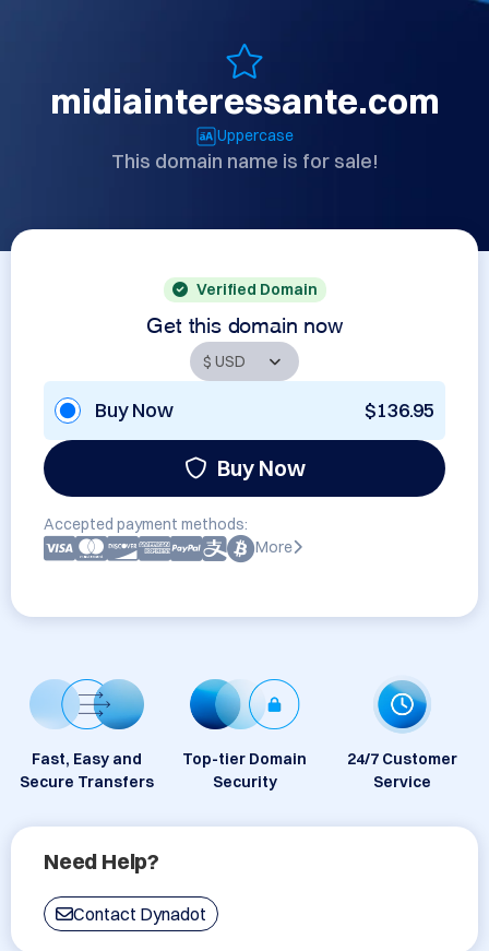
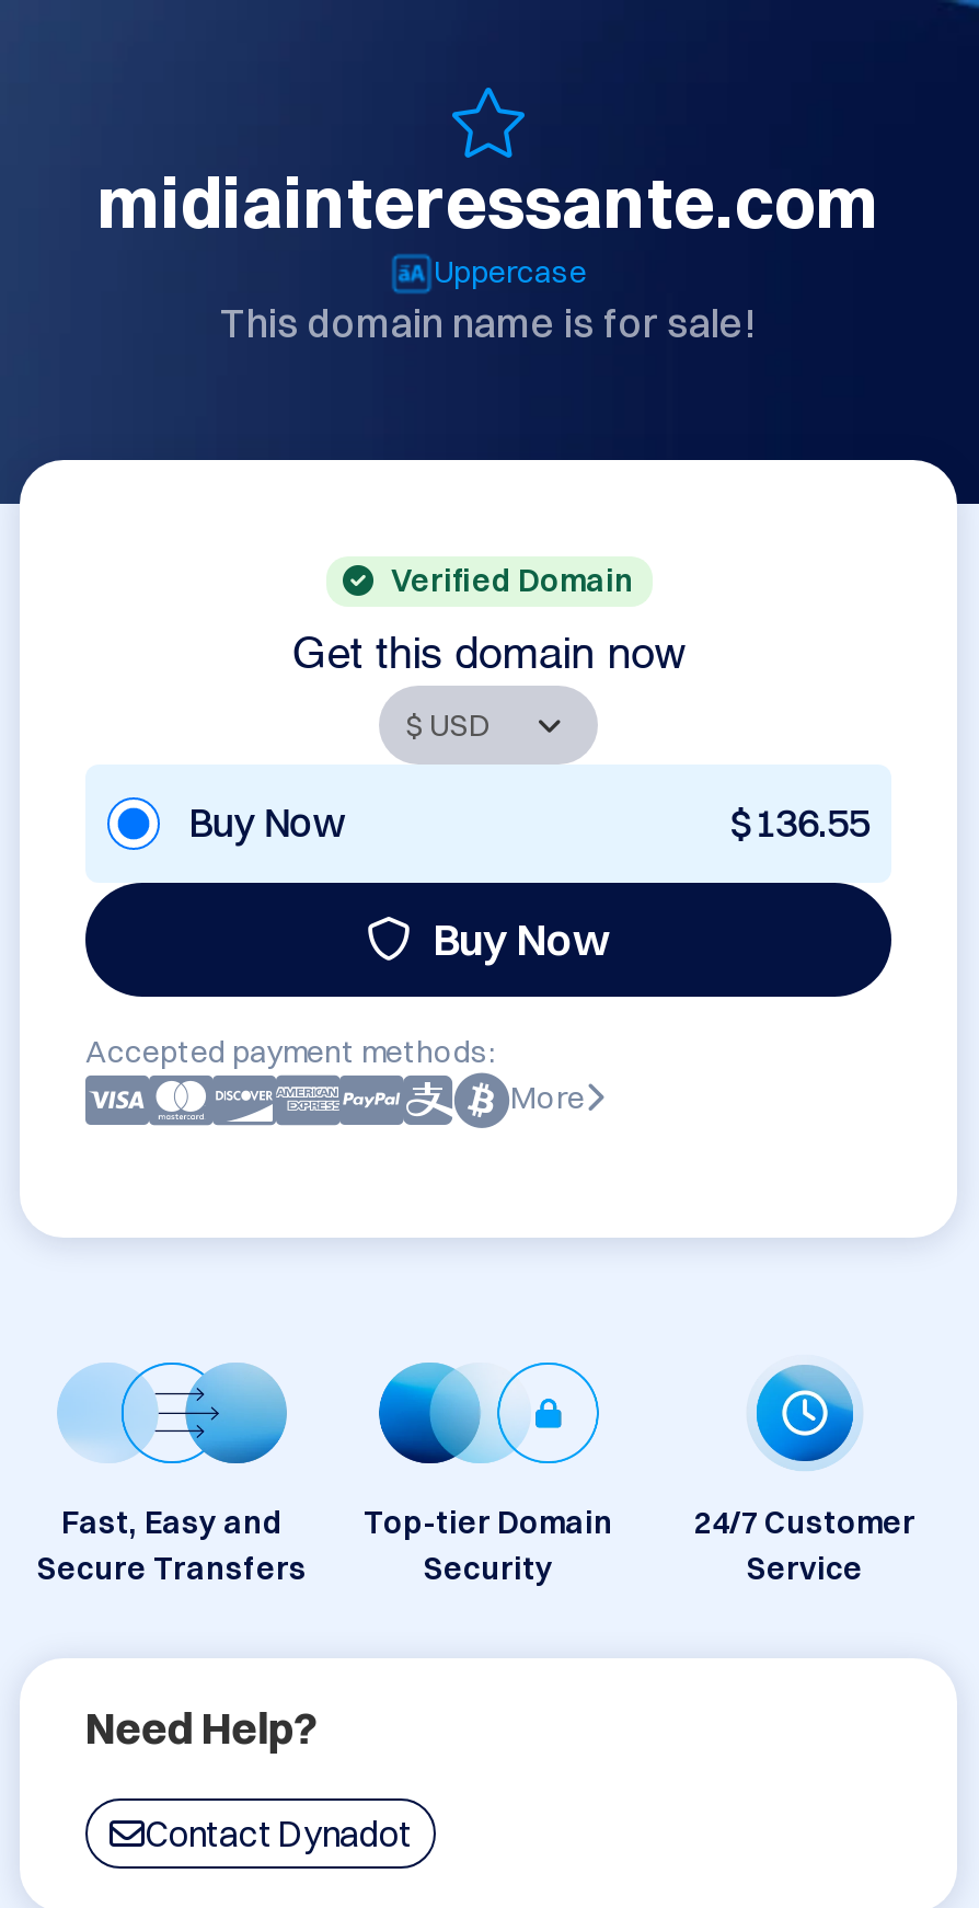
- $136.95
+ $136.55
